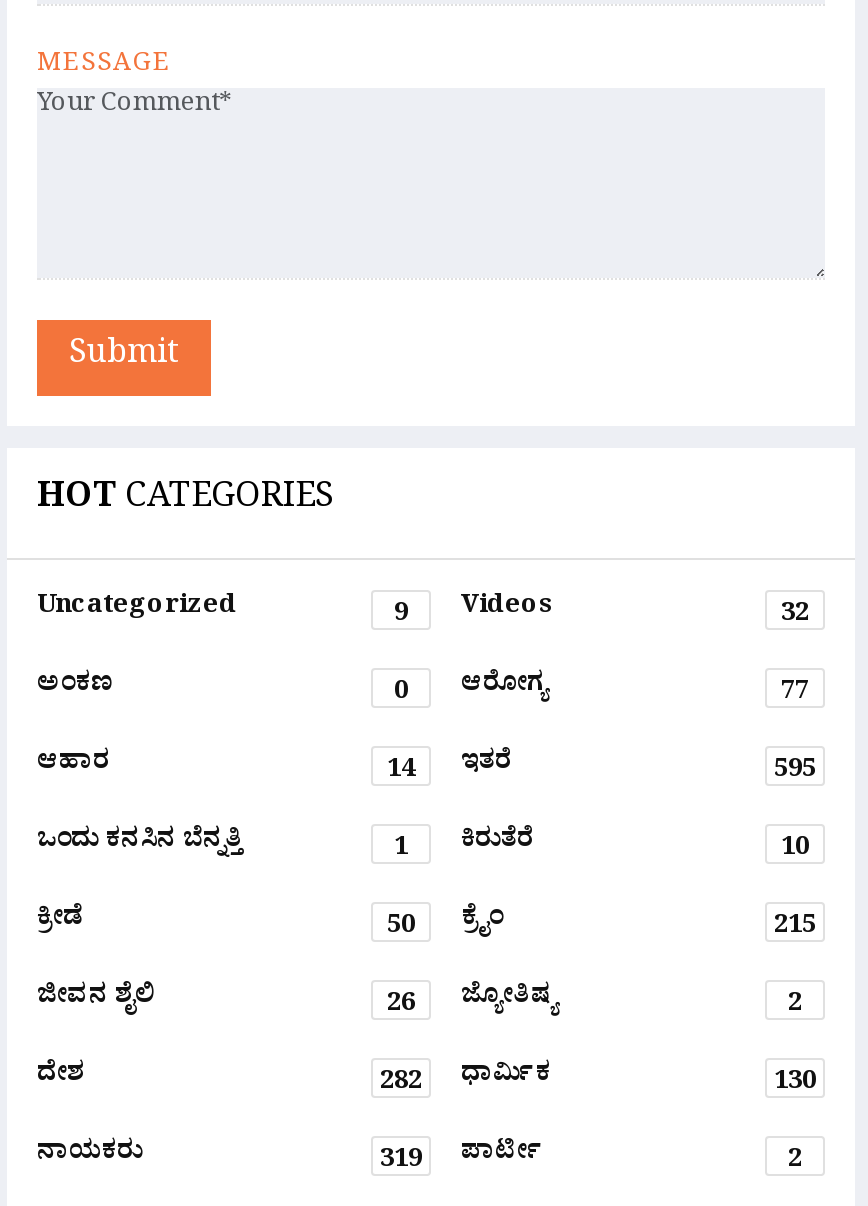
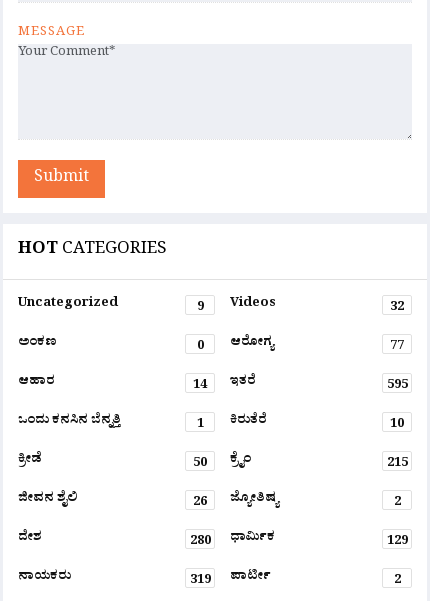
- 282
+ 280

- 130
+ 129
